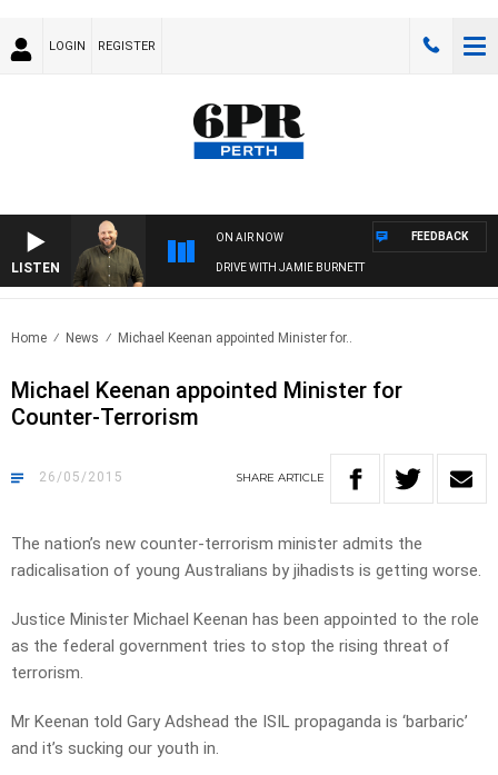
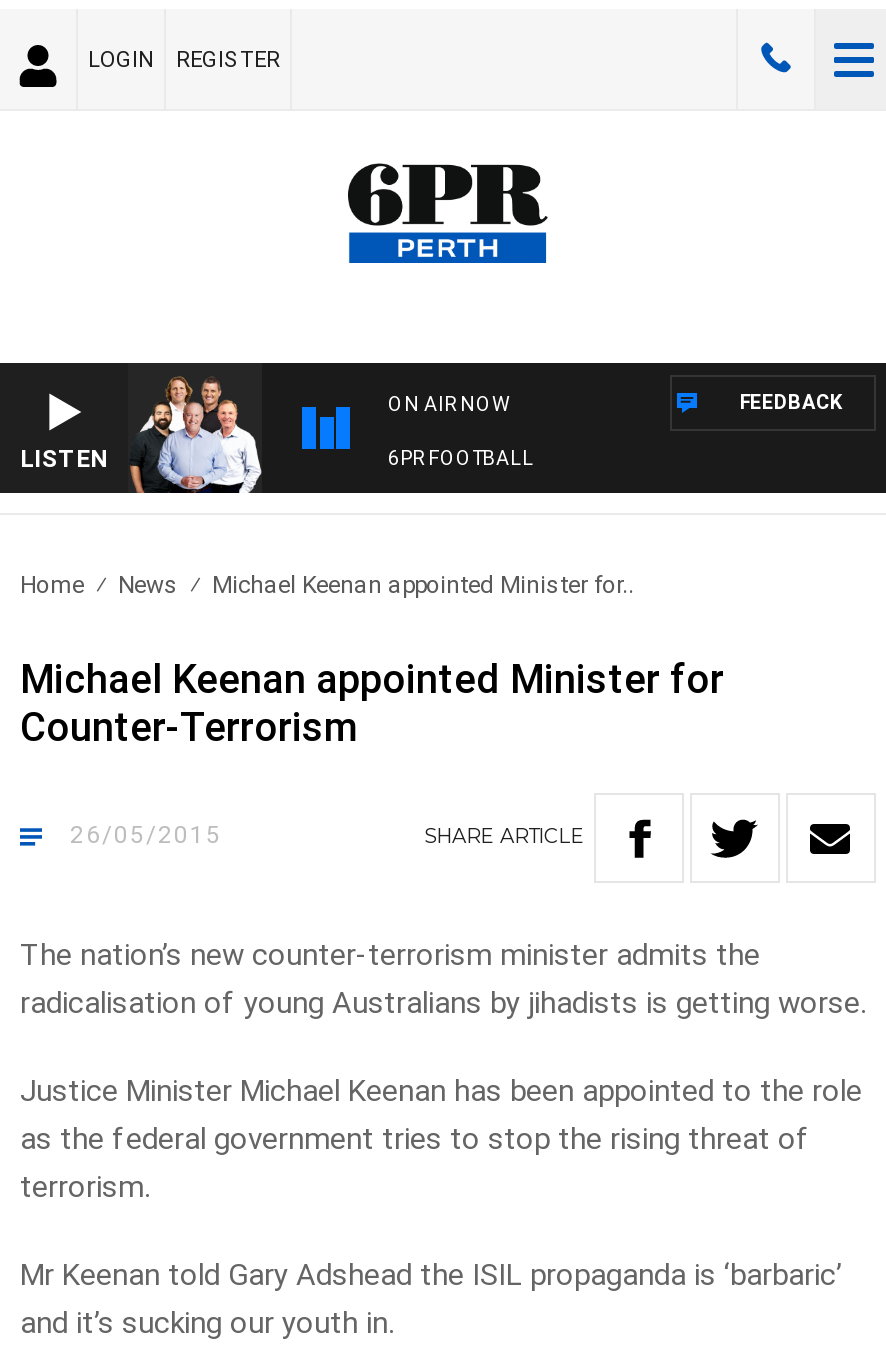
- [image]
+ [image]

- DRIVE WITH JAMIE BURNETT
+ 6PR FOOTBALL
